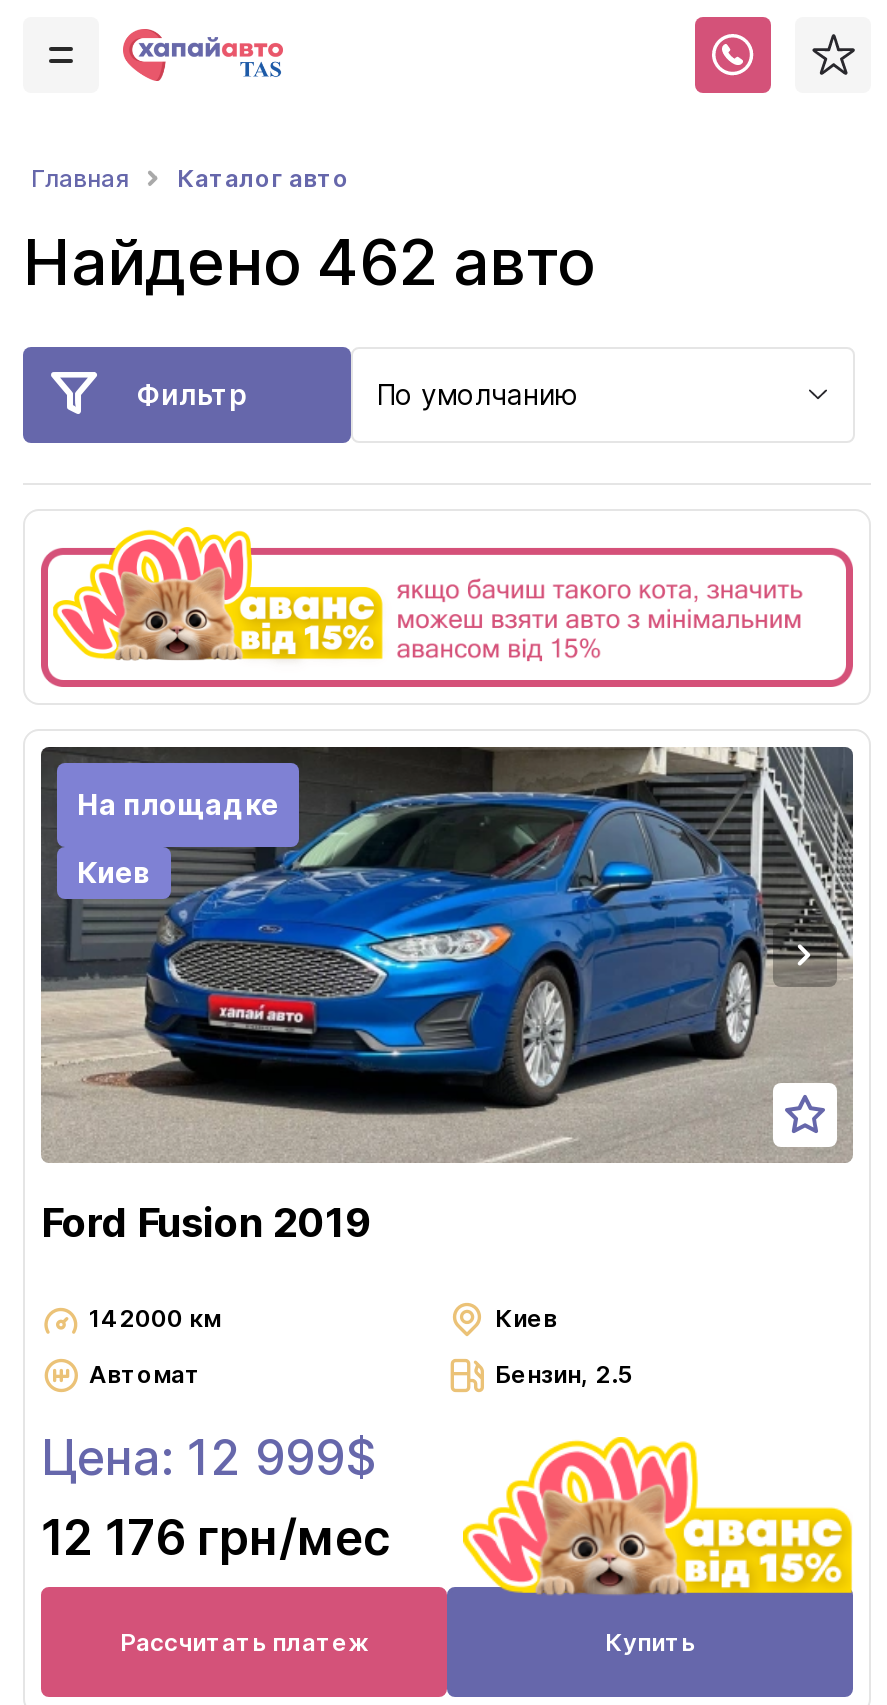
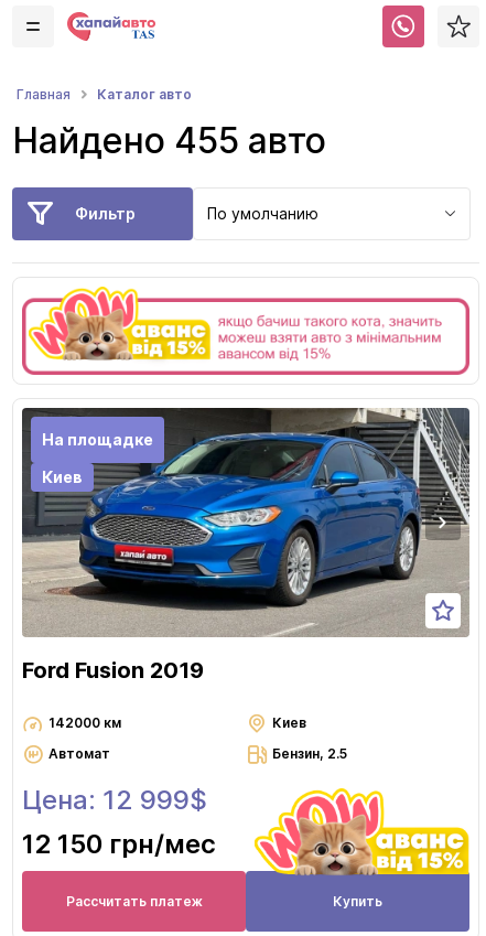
- Найдено 462 авто
+ Найдено 455 авто

- 12 176 грн/мес
+ 12 150 грн/мес
